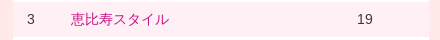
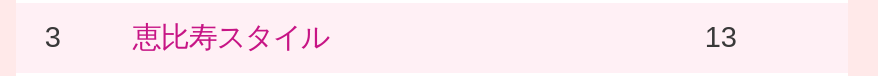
- 19
+ 13
